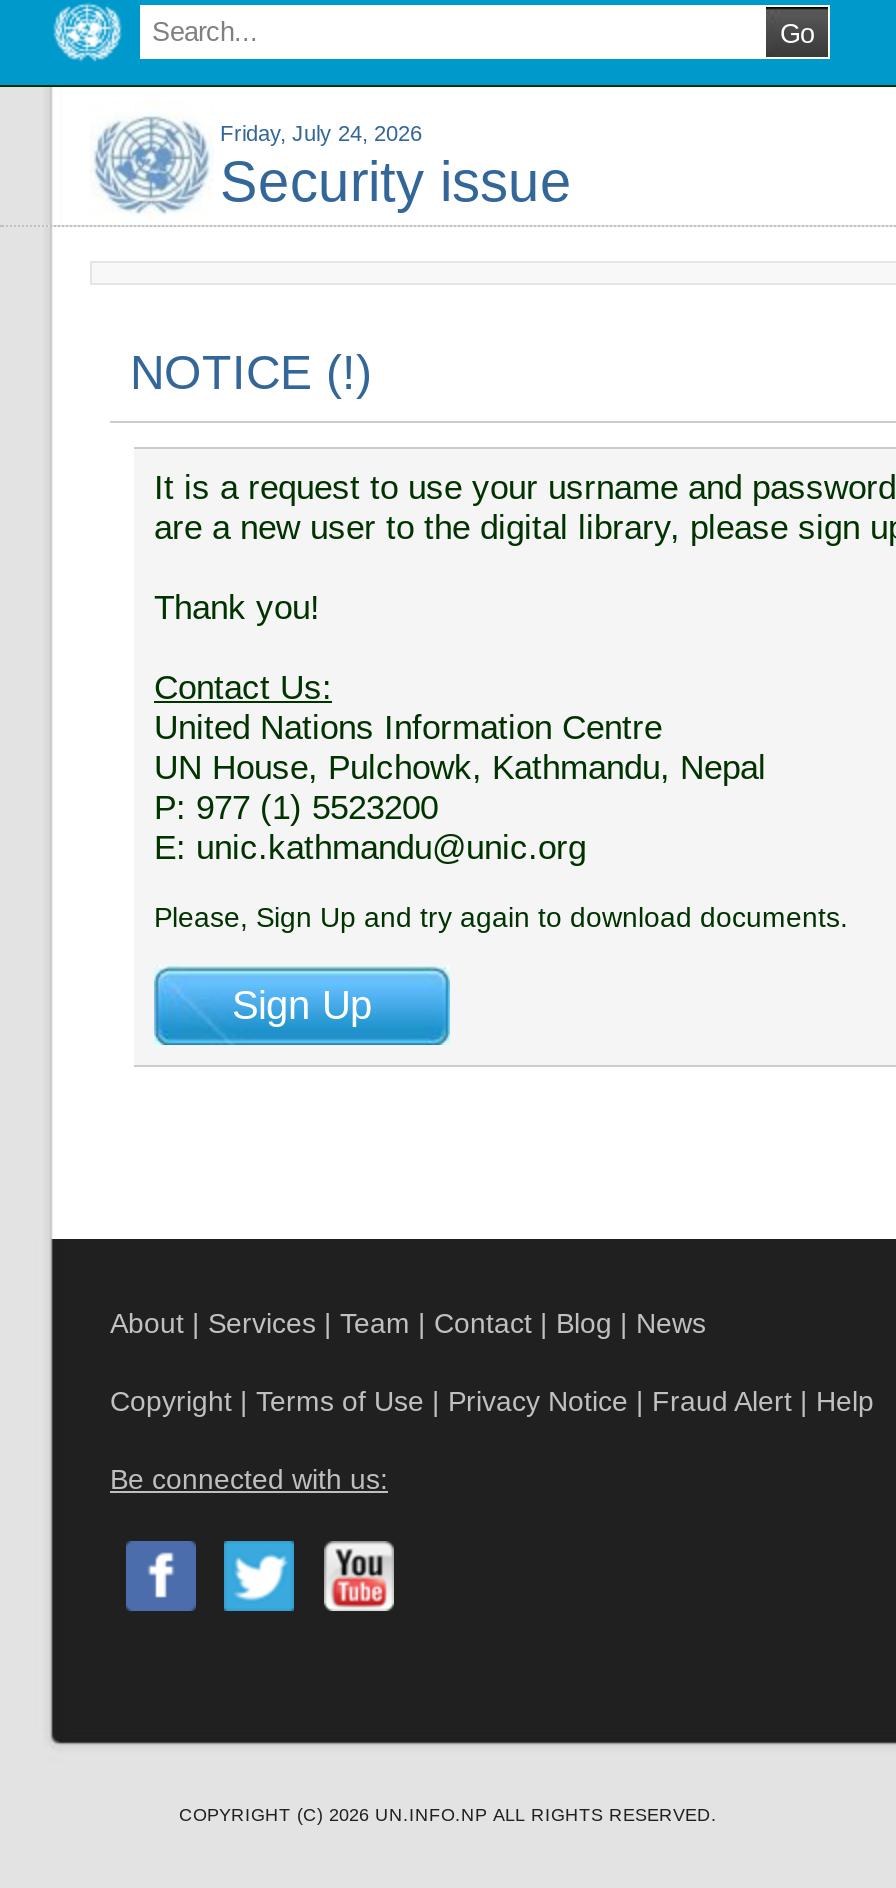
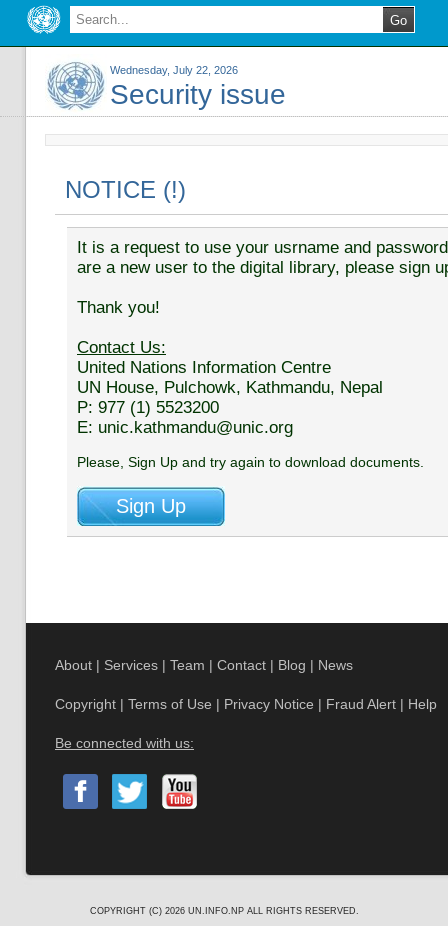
- Friday, July 24, 2026
+ Wednesday, July 22, 2026
